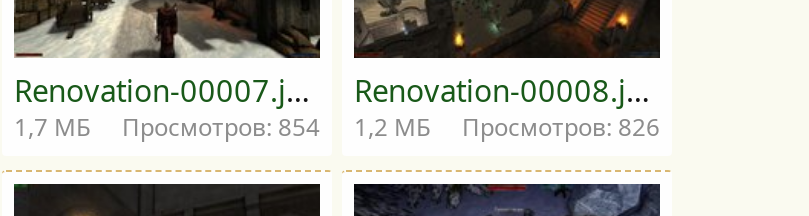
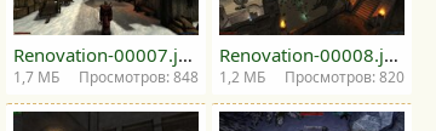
- Просмотров: 854
+ Просмотров: 848

- Просмотров: 826
+ Просмотров: 820
